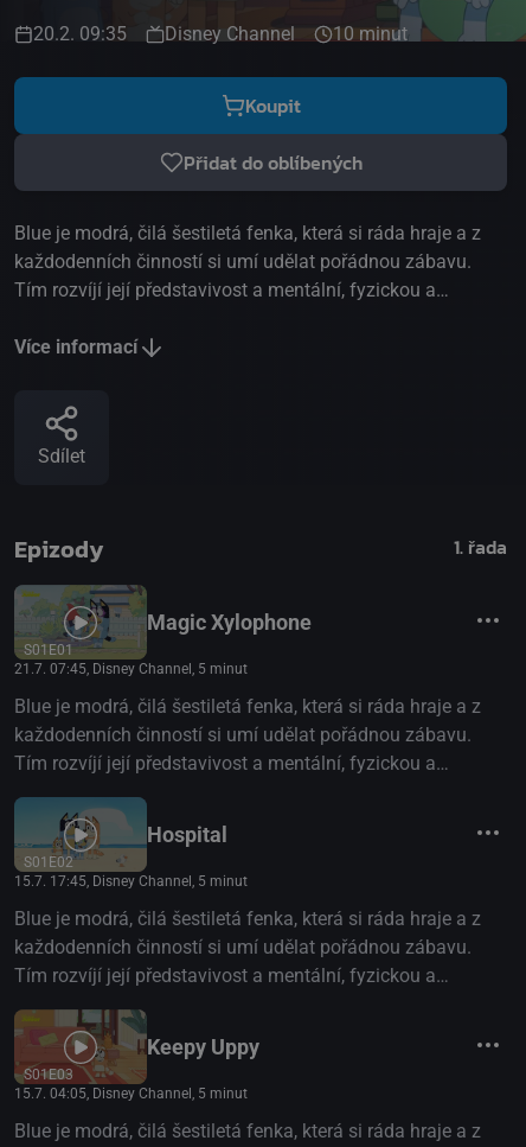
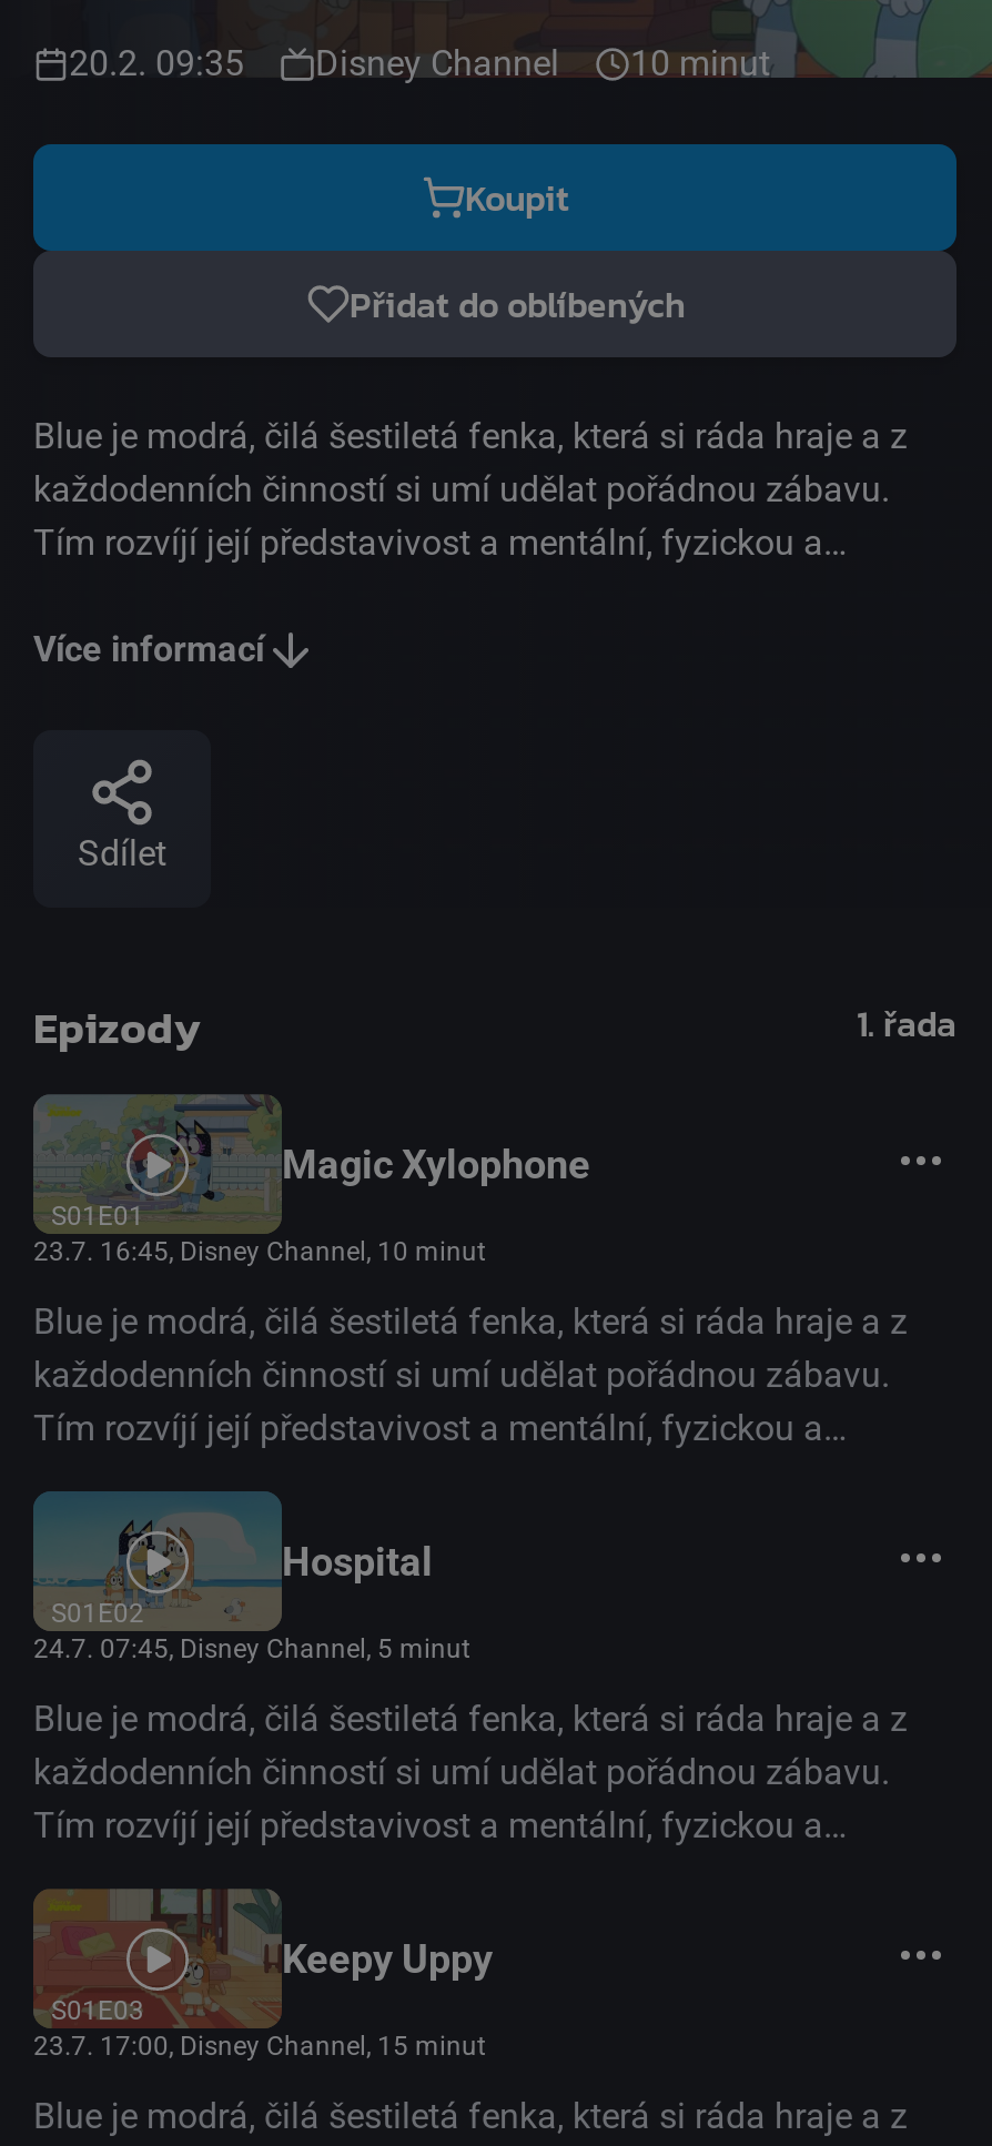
- 21.7. 07:45, Disney Channel, 5 minut
+ 23.7. 16:45, Disney Channel, 10 minut

- 15.7. 17:45, Disney Channel, 5 minut
+ 24.7. 07:45, Disney Channel, 5 minut

- 15.7. 04:05, Disney Channel, 5 minut
+ 23.7. 17:00, Disney Channel, 15 minut
